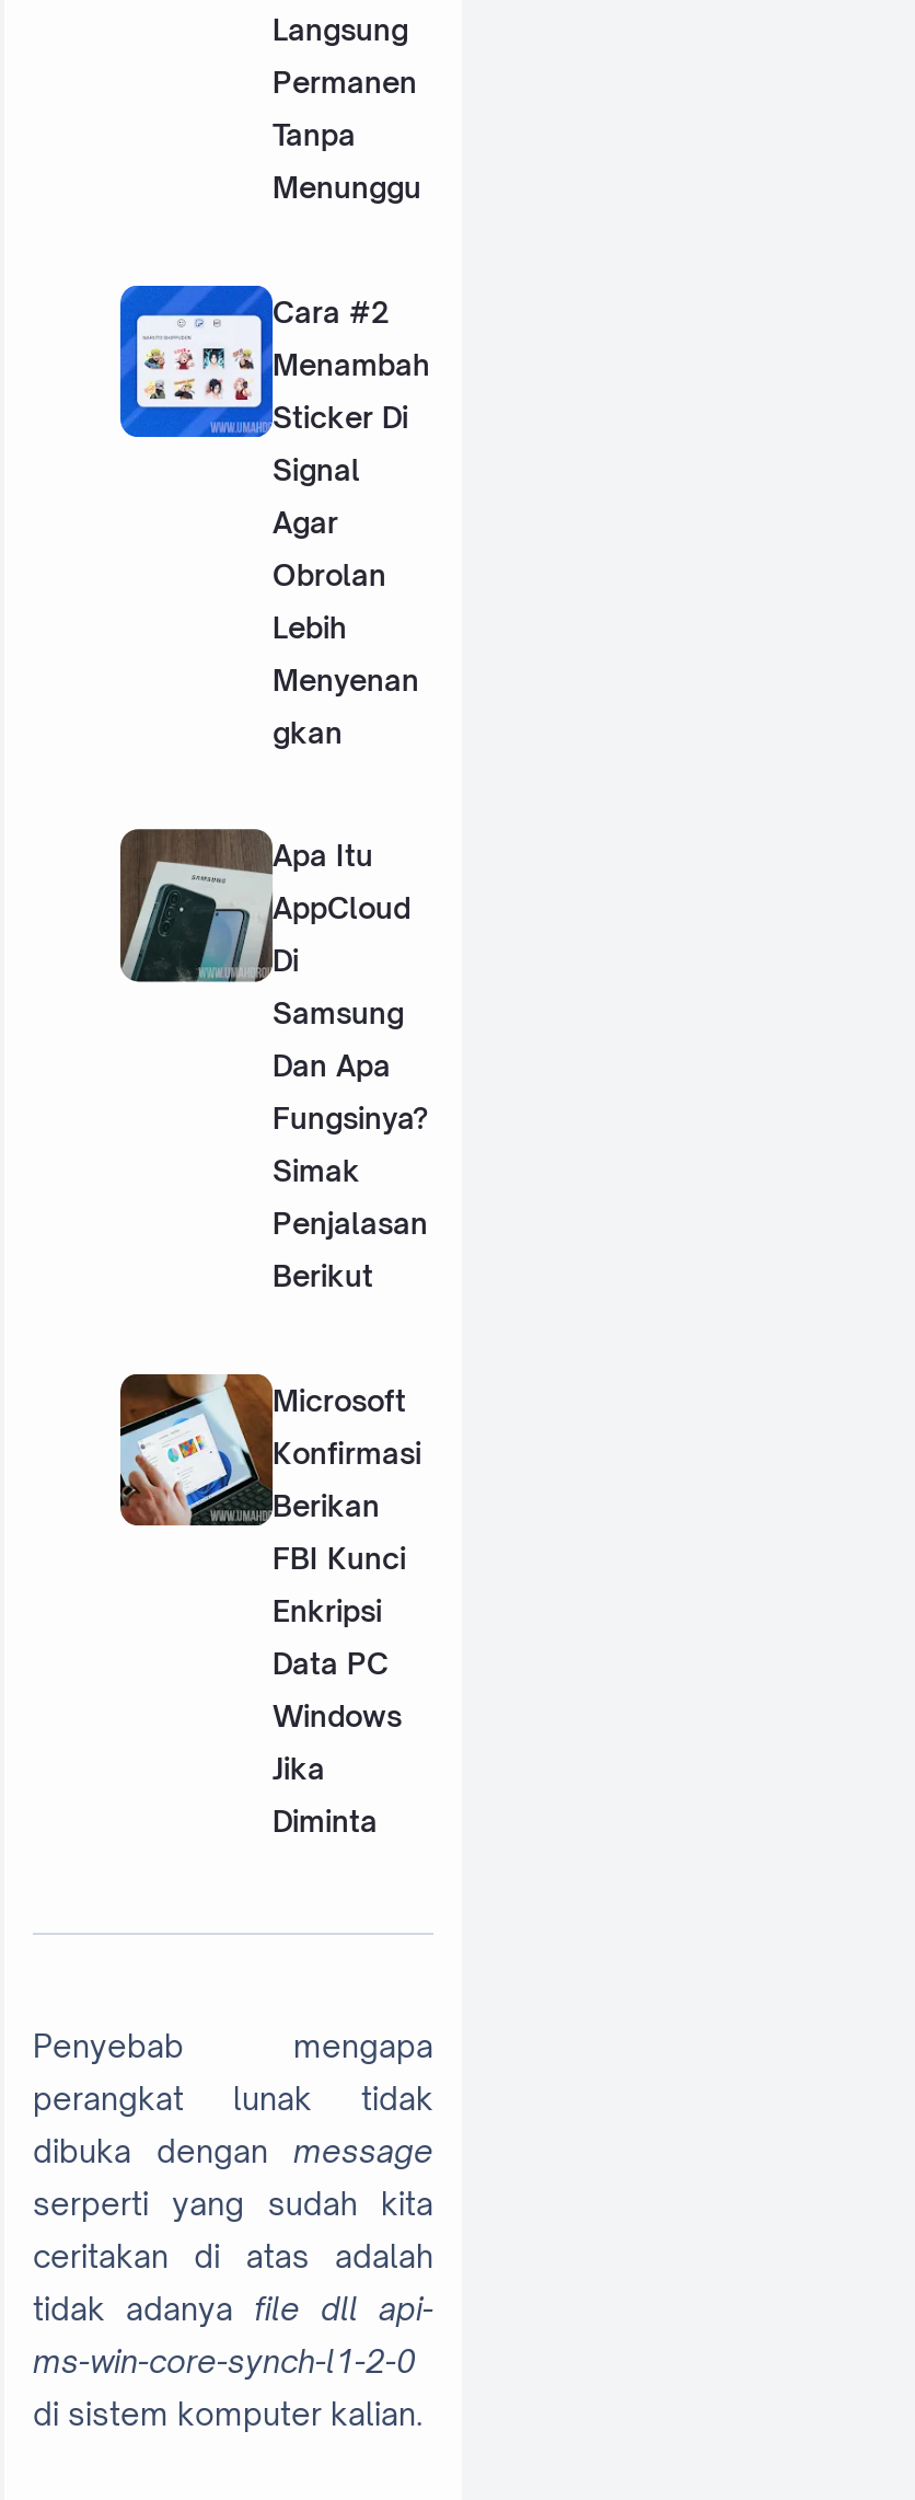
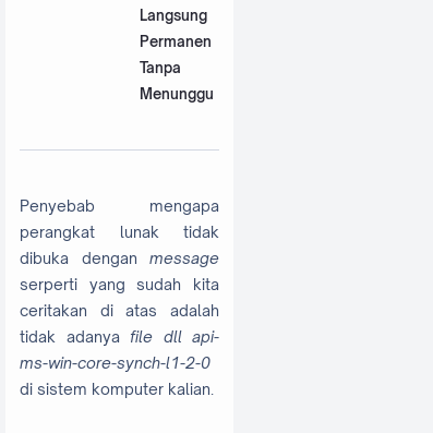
- [image]
- Cara #2
- Menambah
- Sticker Di
- Signal
- Agar
- Obrolan
- Lebih
- Menyenan
- gkan

- [image]
- Apa Itu
- AppCloud
- Di
- Samsung
- Dan Apa
- Fungsinya?
- Simak
- Penjalasan
- Berikut

- [image]
- Microsoft
- Konfirmasi
- Berikan
- FBI Kunci
- Enkripsi
- Data PC
- Windows
- Jika
- Diminta
